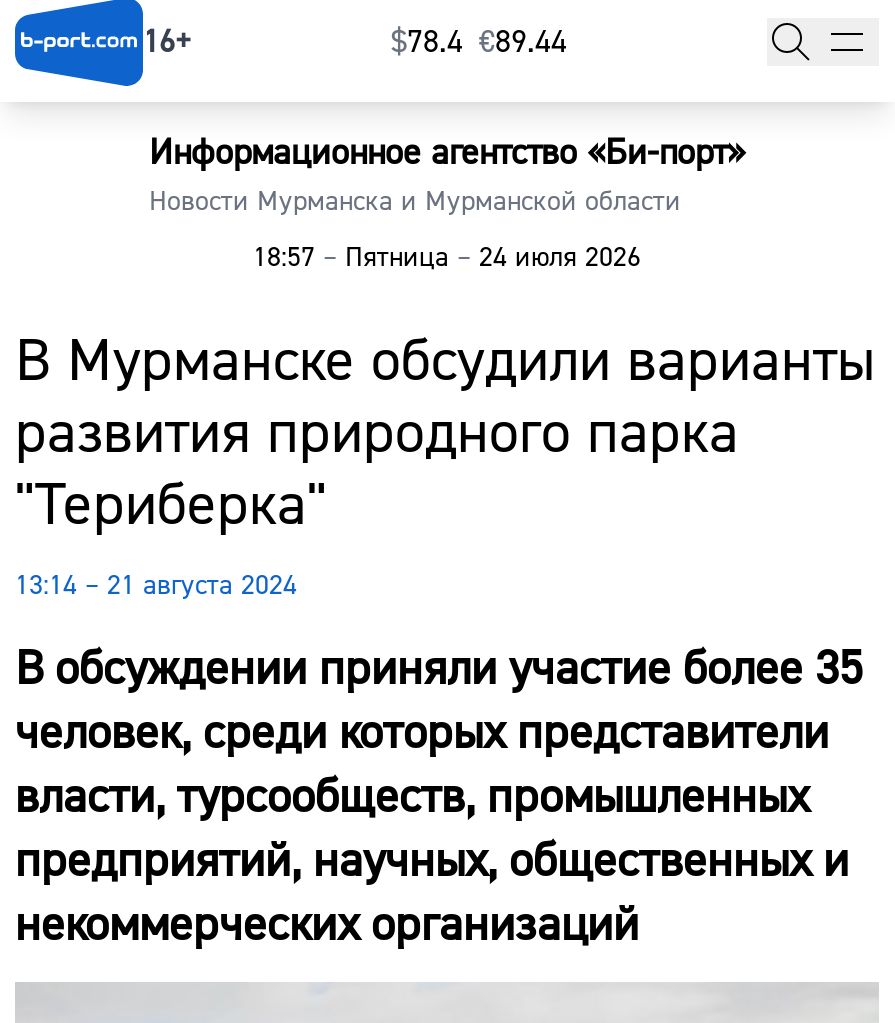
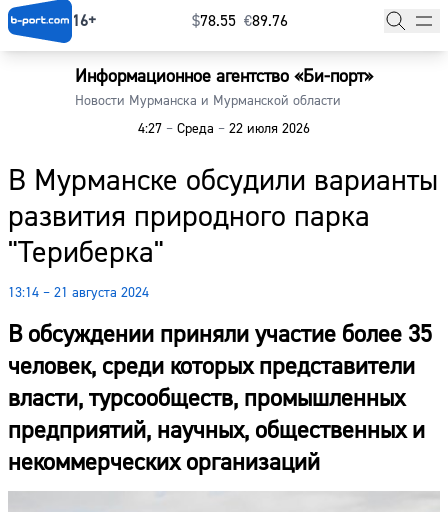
- $78.4 €89.44
+ $78.55 €89.76

- 18:57 – Пятница – 24 июля 2026
+ 4:27 – Среда – 22 июля 2026
